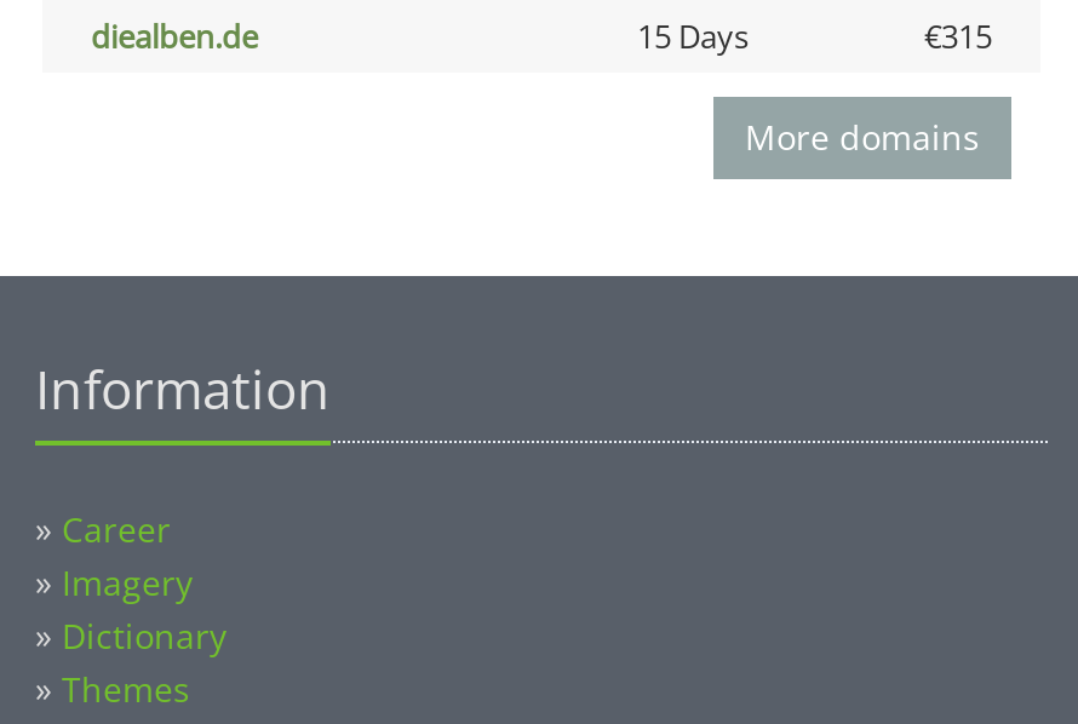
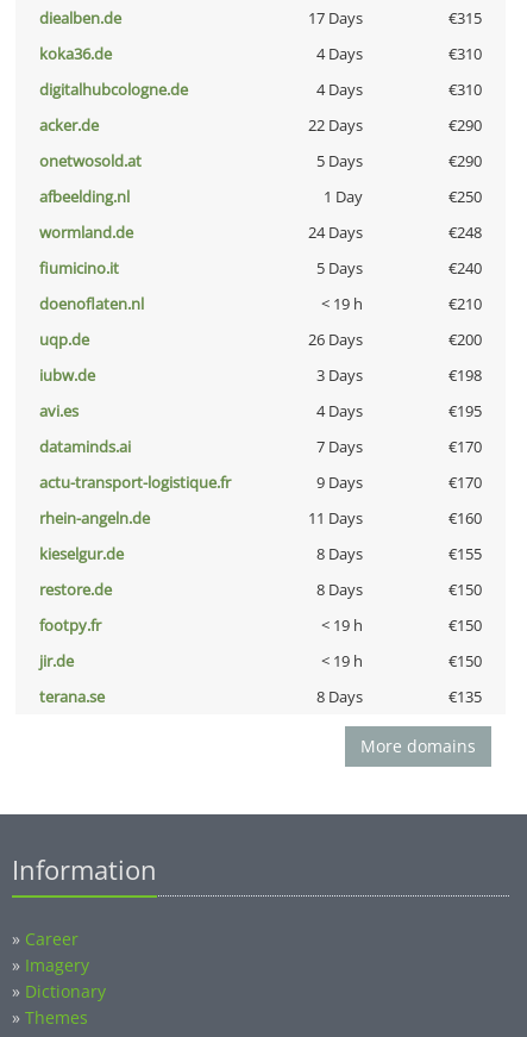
- 15 Days
+ 17 Days

+ koka36.de
+ 4 Days
+ €310
+ digitalhubcologne.de
+ 4 Days
+ €310
+ acker.de
+ 22 Days
+ €290
+ onetwosold.at
+ 5 Days
+ €290
+ afbeelding.nl
+ 1 Day
+ €250
+ wormland.de
+ 24 Days
+ €248
+ fiumicino.it
+ 5 Days
+ €240
+ doenoflaten.nl
+ < 19 h
+ €210
+ uqp.de
+ 26 Days
+ €200
+ iubw.de
+ 3 Days
+ €198
+ avi.es
+ 4 Days
+ €195
+ dataminds.ai
+ 7 Days
+ €170
+ actu-transport-logistique.fr
+ 9 Days
+ €170
+ rhein-angeln.de
+ 11 Days
+ €160
+ kieselgur.de
+ 8 Days
+ €155
+ restore.de
+ 8 Days
+ €150
+ footpy.fr
+ < 19 h
+ €150
+ jir.de
+ < 19 h
+ €150
+ terana.se
+ 8 Days
+ €135
